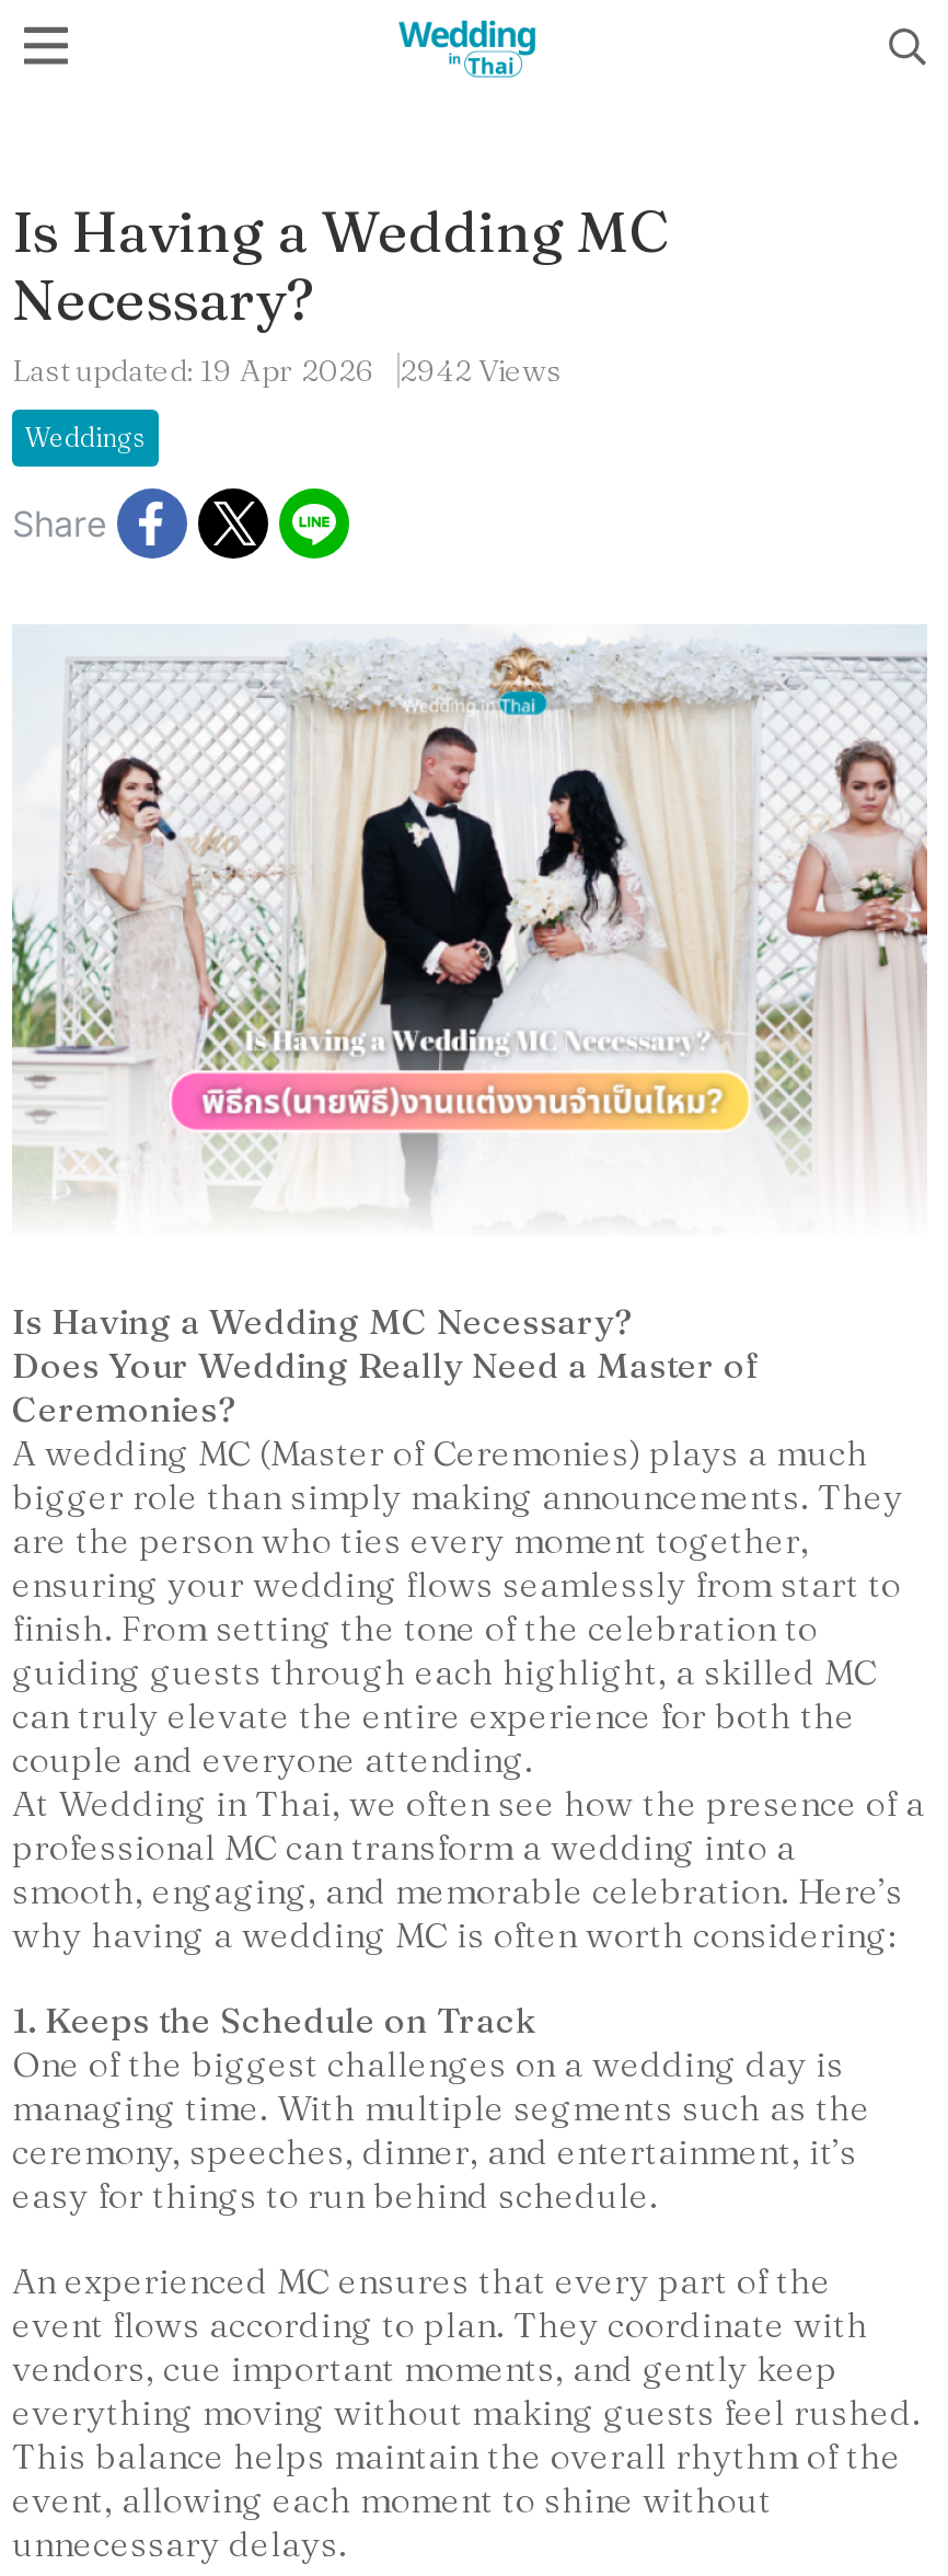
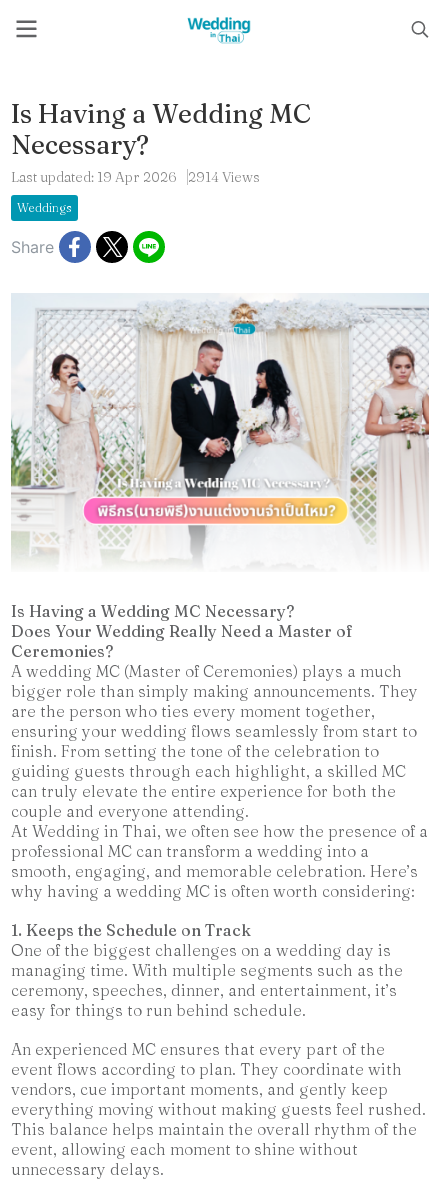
- Last updated: 19 Apr 2026 2942 Views
+ Last updated: 19 Apr 2026 2914 Views
